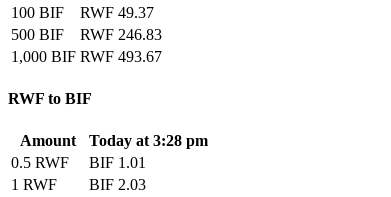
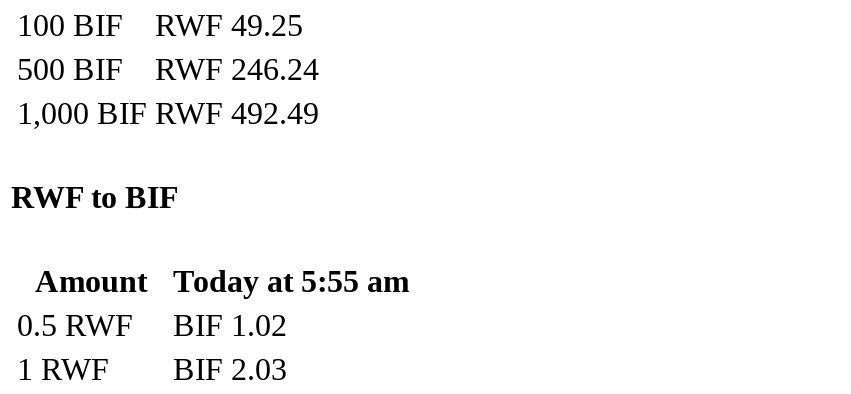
- 100 BIF RWF 49.37
+ 100 BIF RWF 49.25

- 500 BIF RWF 246.83
+ 500 BIF RWF 246.24

- 1,000 BIF RWF 493.67
+ 1,000 BIF RWF 492.49

- Amount Today at 3:28 pm
+ Amount Today at 5:55 am

- 0.5 RWF BIF 1.01
+ 0.5 RWF BIF 1.02
